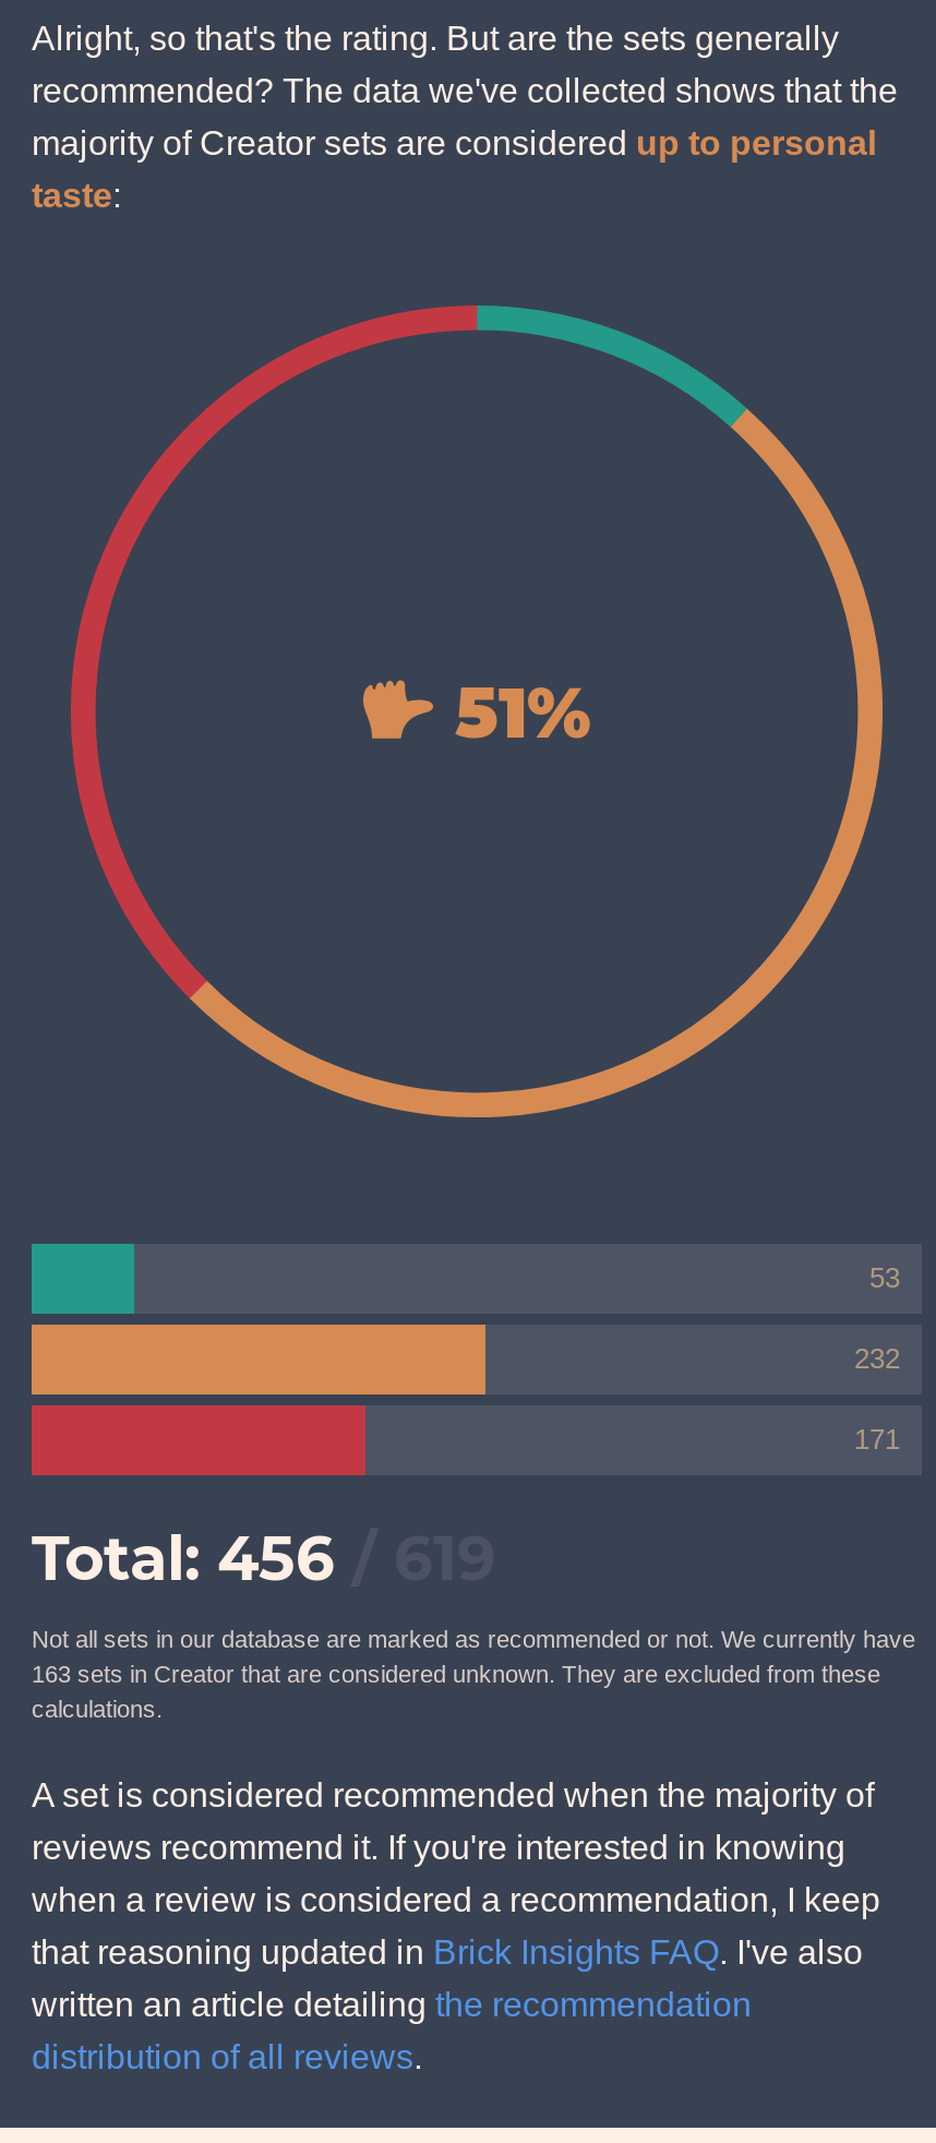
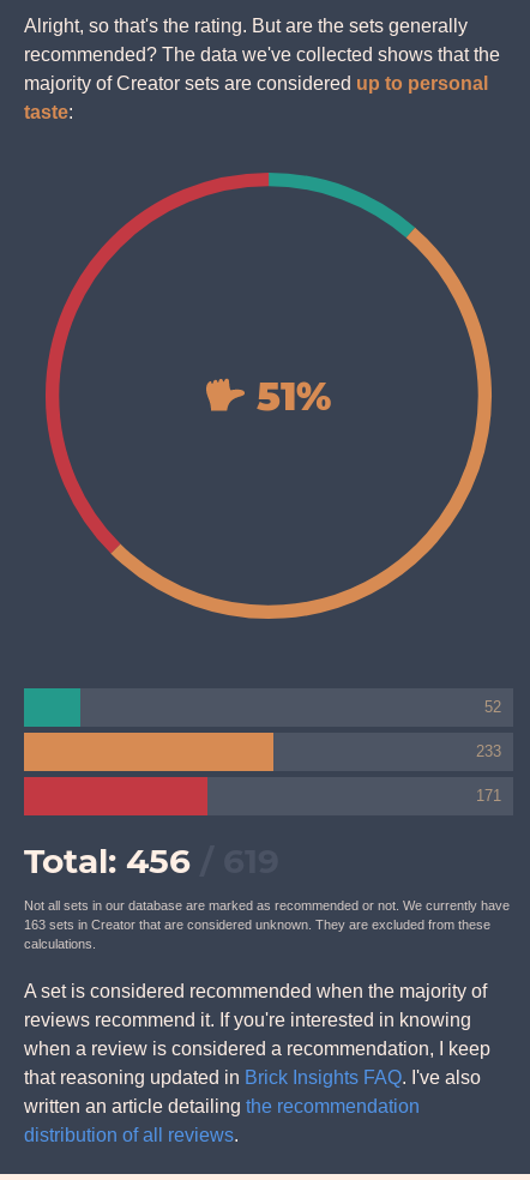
- 53
+ 52

- 232
+ 233
